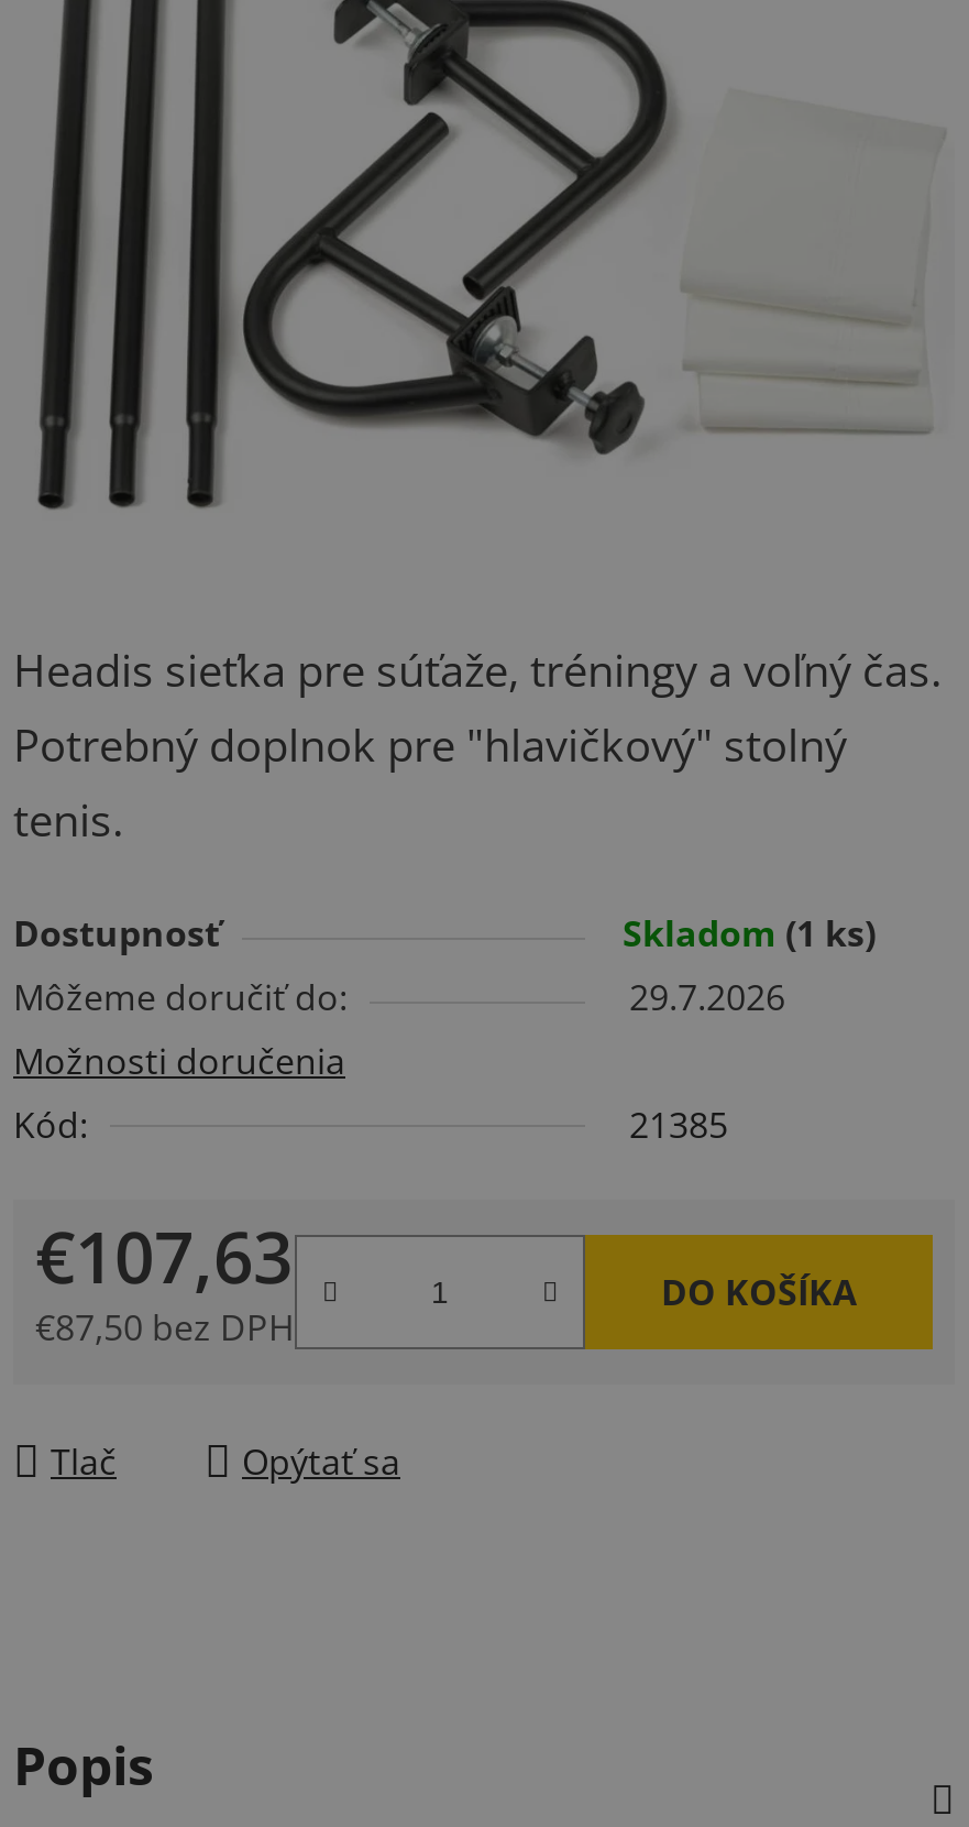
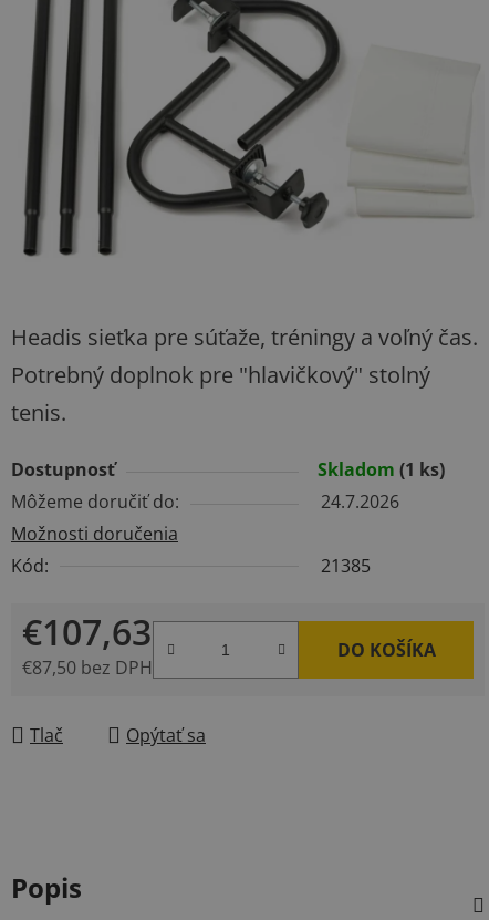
- 29.7.2026
+ 24.7.2026
